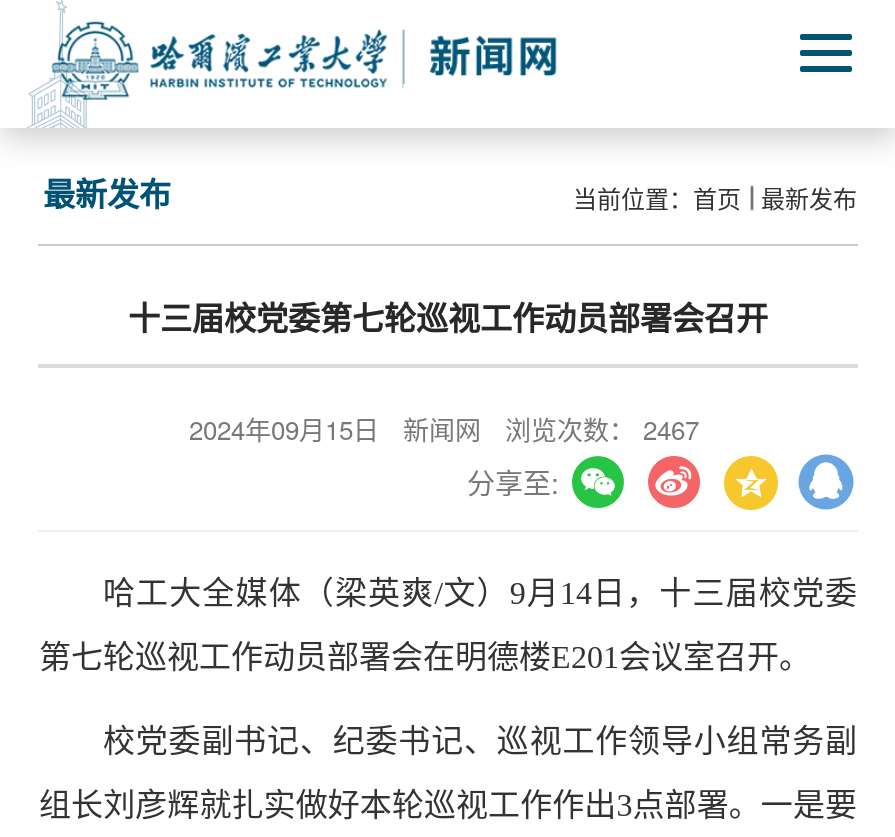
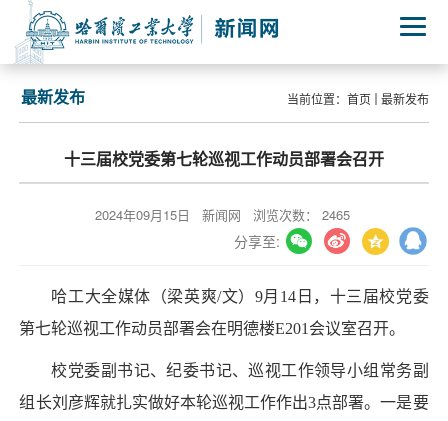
- 2024年09月15日 新闻网 浏览次数： 2467
+ 2024年09月15日 新闻网 浏览次数： 2465
